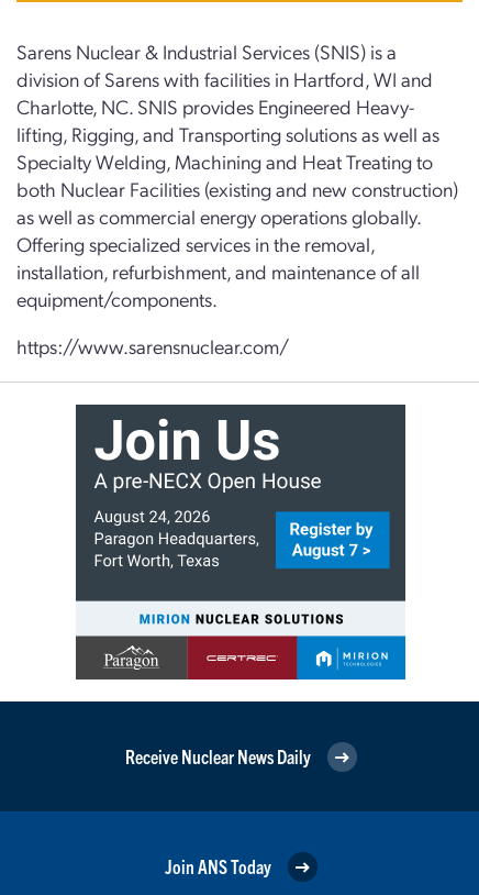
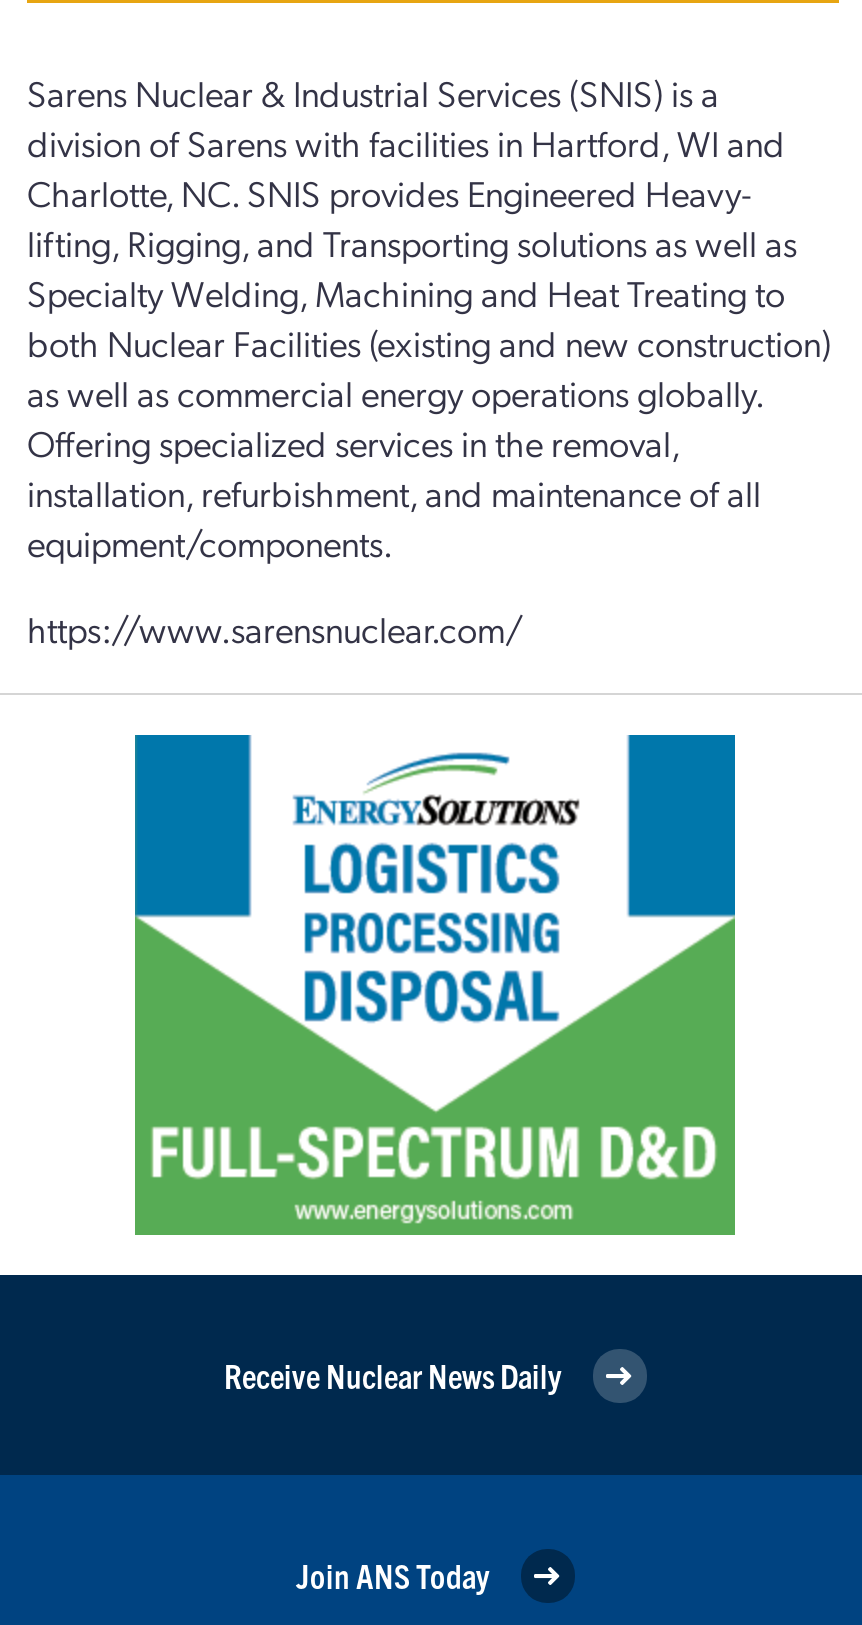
- [image]
+ [image]
